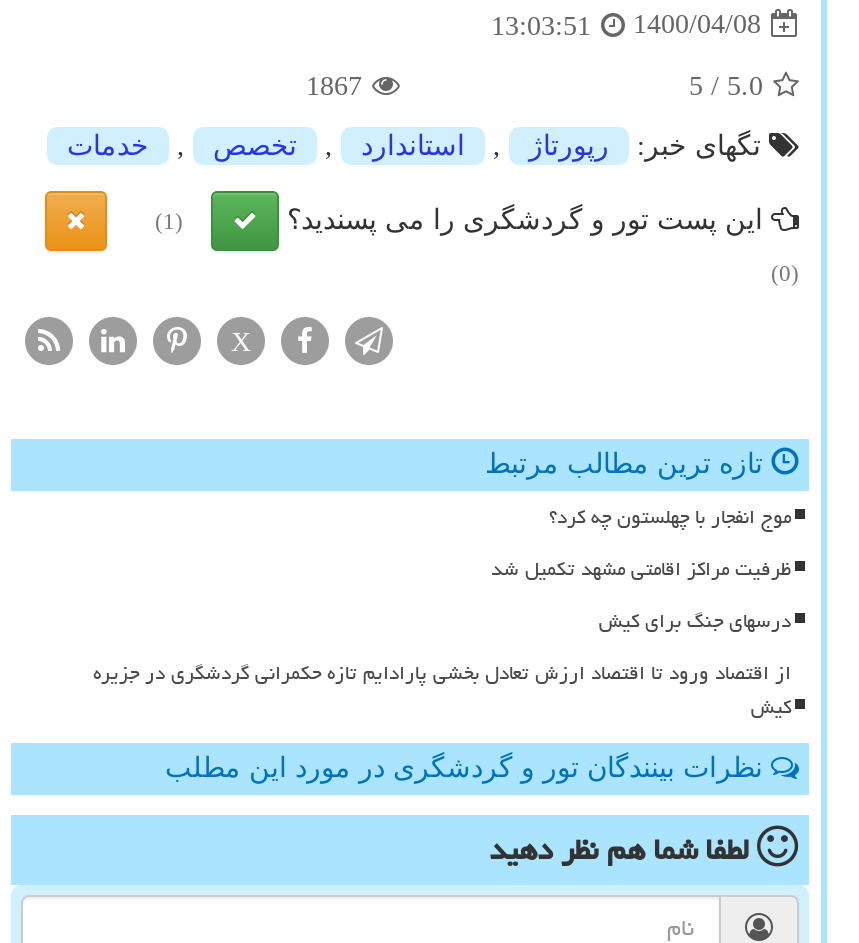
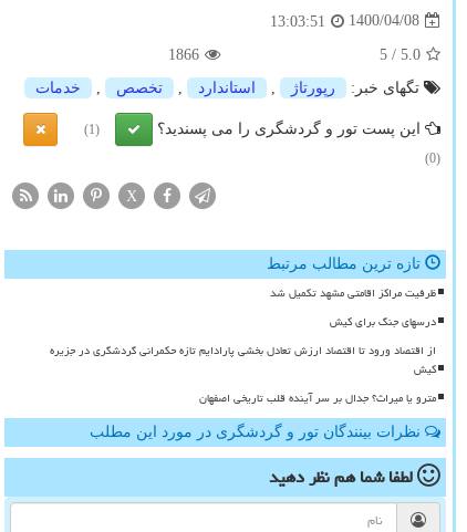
- 1867
+ 1866

- موج انفجار با چهلستون چه کرد؟

moved up: ظرفیت مراکز اقامتی مشهد تکمیل شد | درسهای جنگ برای کیش | از اقتصاد ورود تا اقتصاد ارزش تعادل بخشی پارادایم تازه حکمرانی گردشگری در جزیره | کیش

+ مترو یا میراث؟ جدال بر سر آینده قلب تاریخی اصفهان
